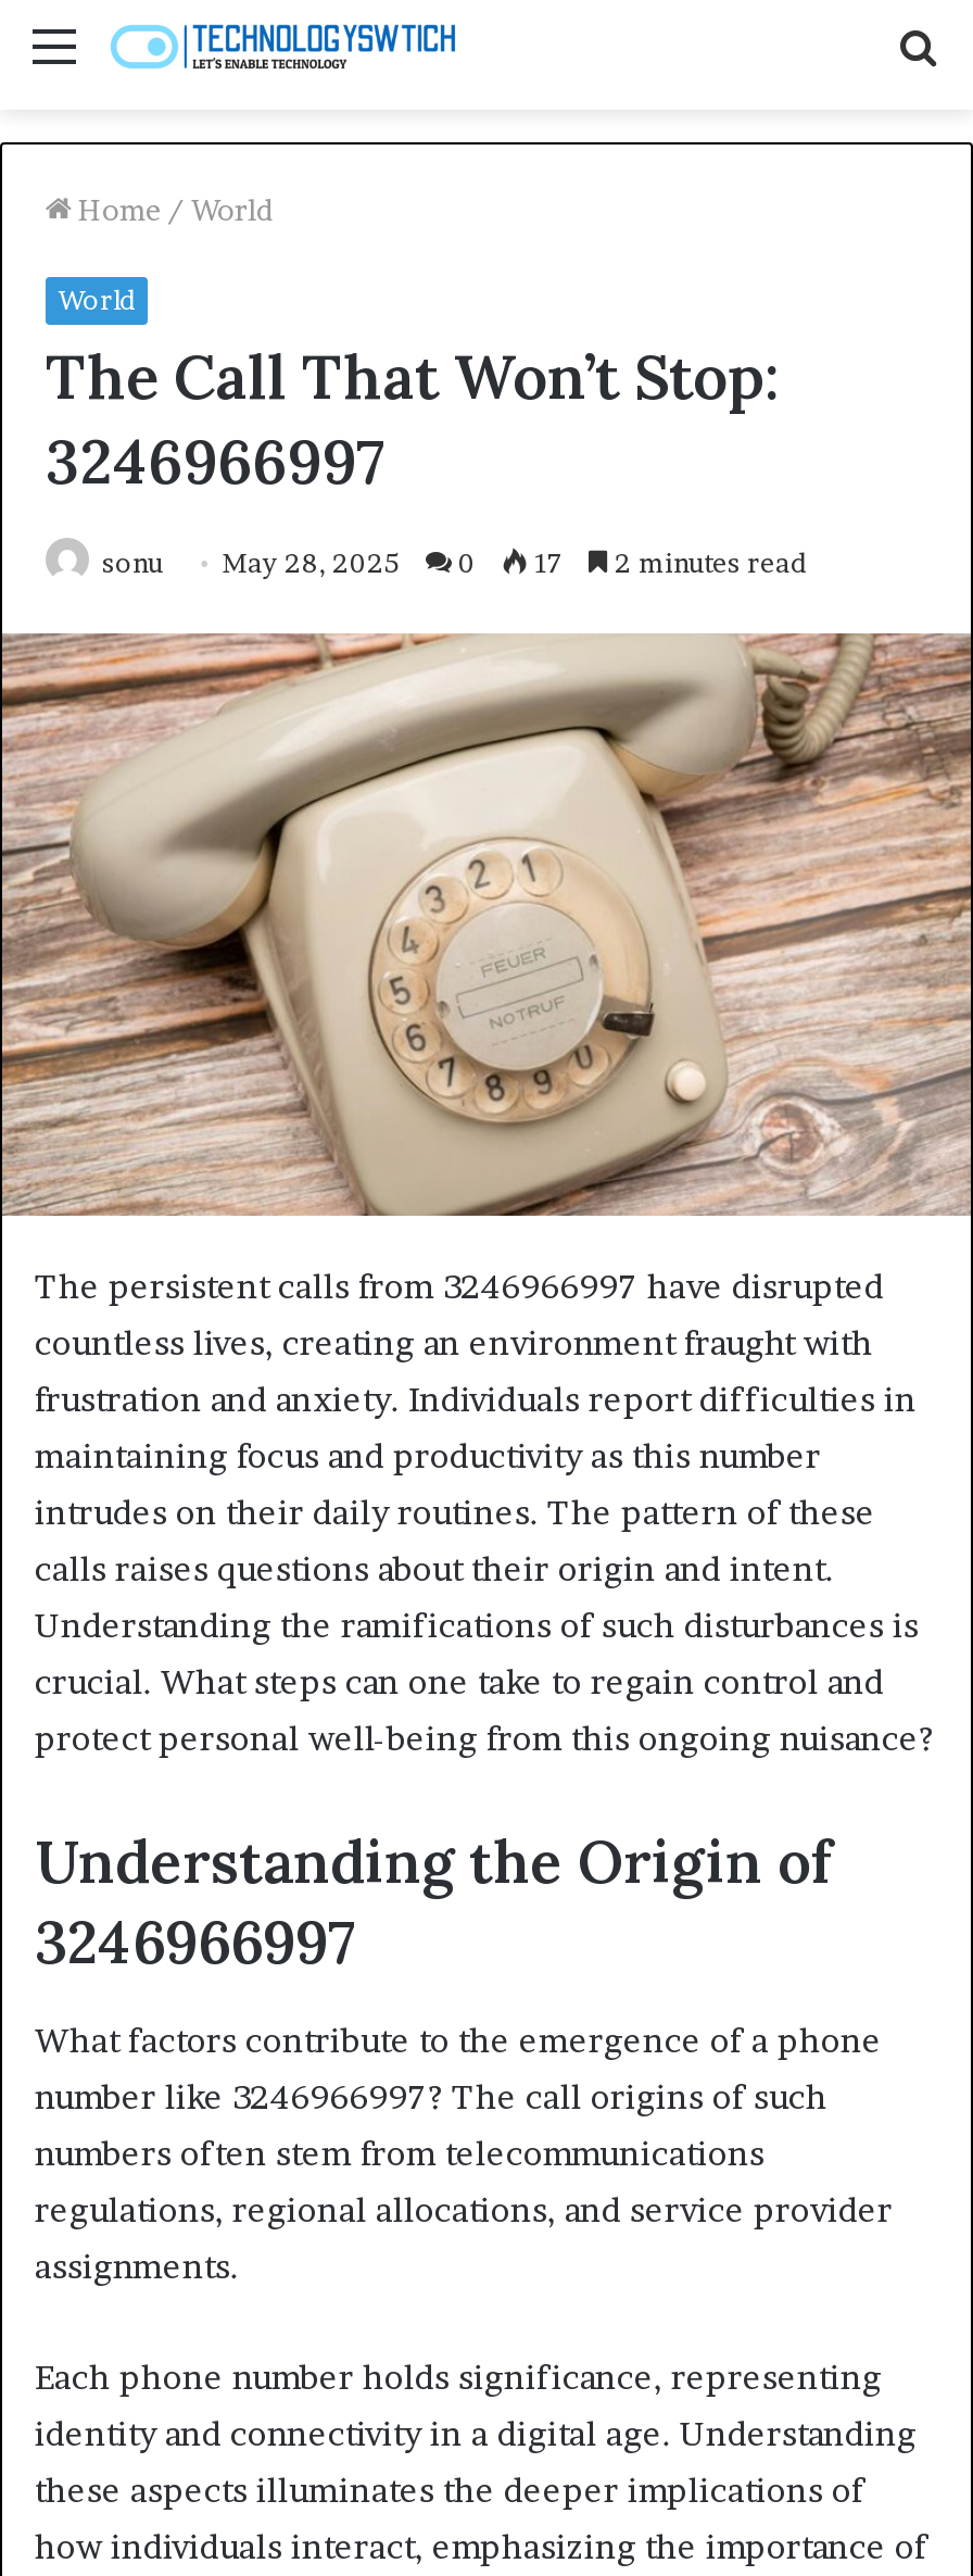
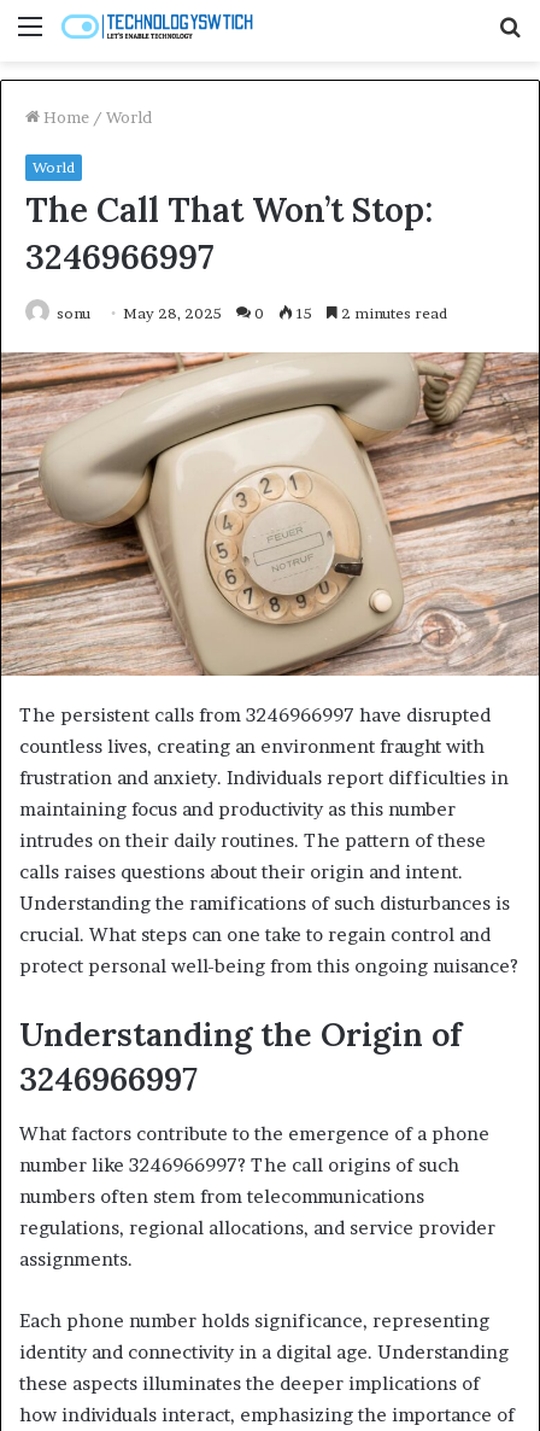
- sonu May 28, 2025 0 17 2 minutes read
+ sonu May 28, 2025 0 15 2 minutes read
